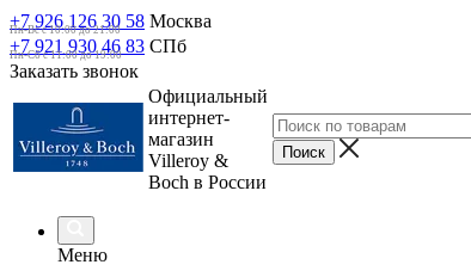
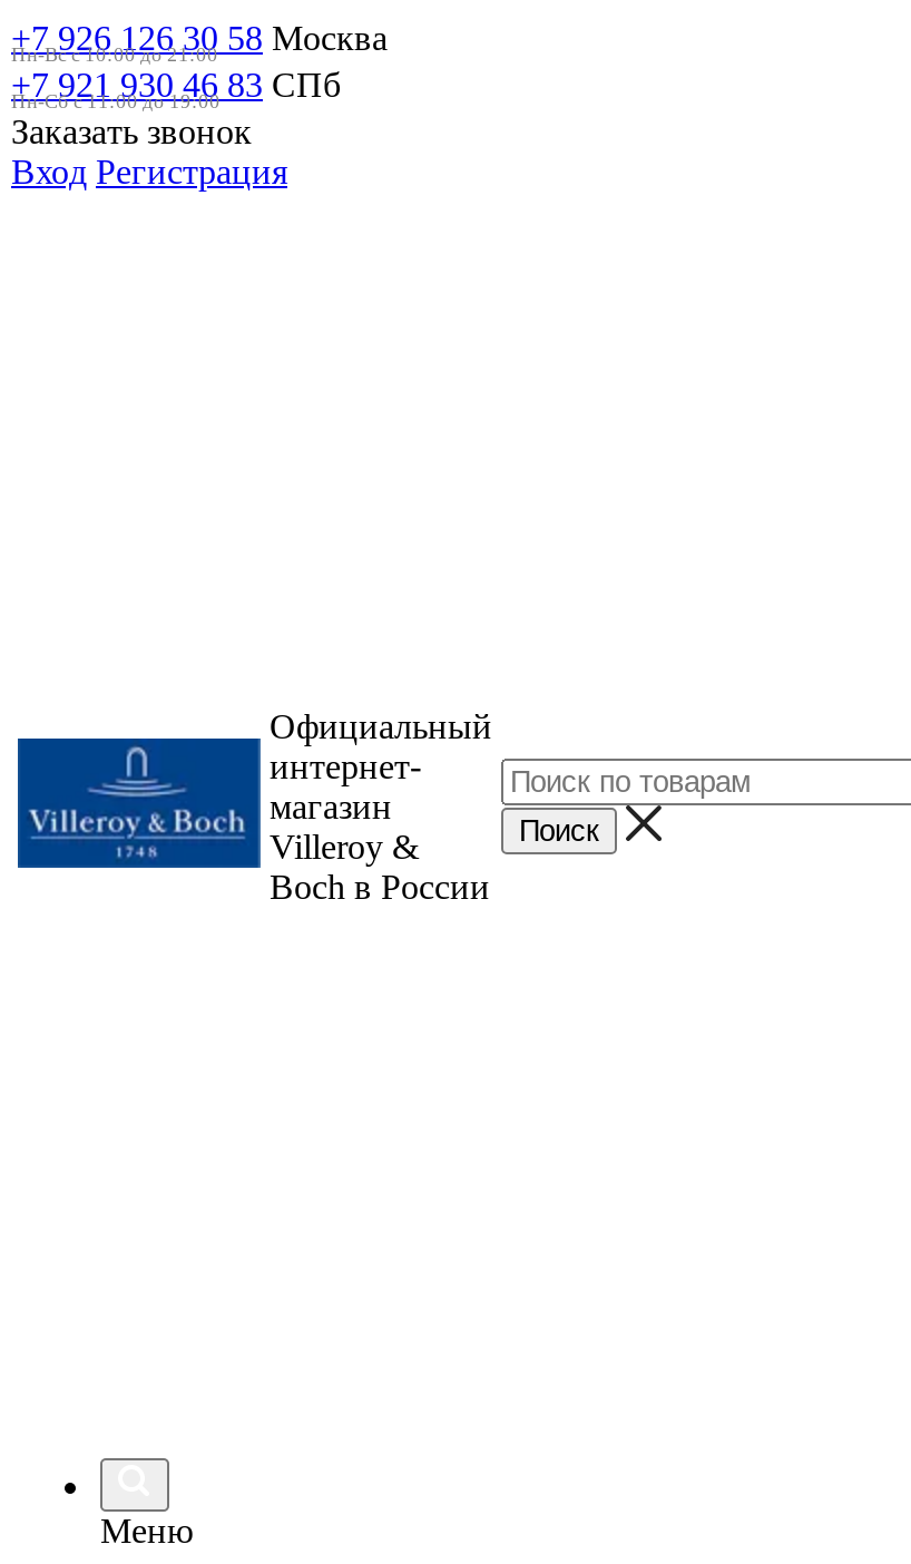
+ Вход Регистрация
